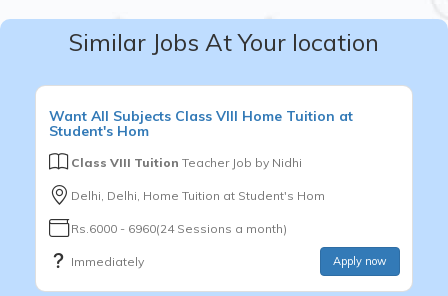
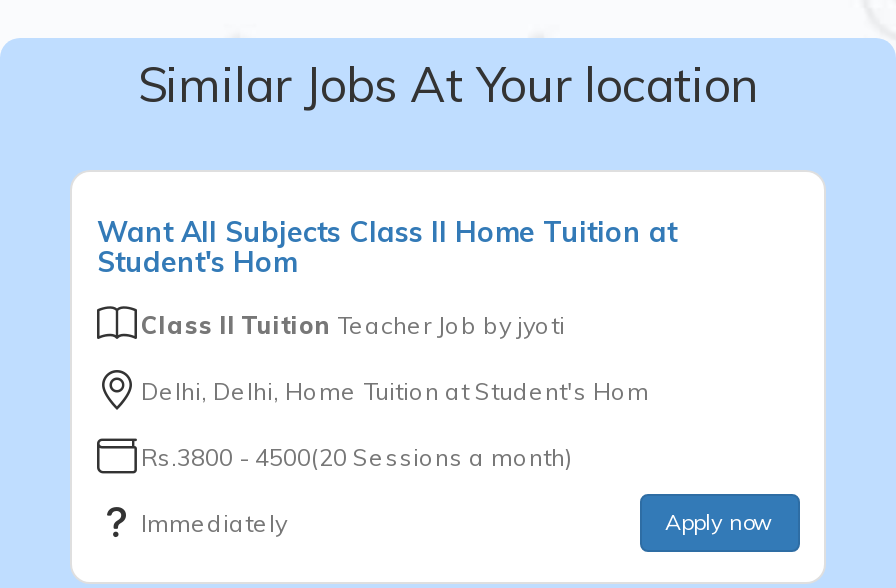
- Want All Subjects Class VIII Home Tuition at
+ Want All Subjects Class II Home Tuition at

- Class VIII Tuition Teacher Job by Nidhi
+ Class II Tuition Teacher Job by jyoti

- Rs.6000 - 6960(24 Sessions a month)
+ Rs.3800 - 4500(20 Sessions a month)
